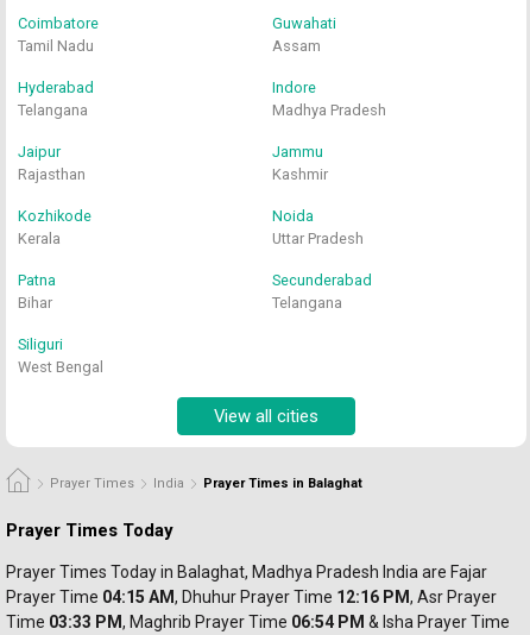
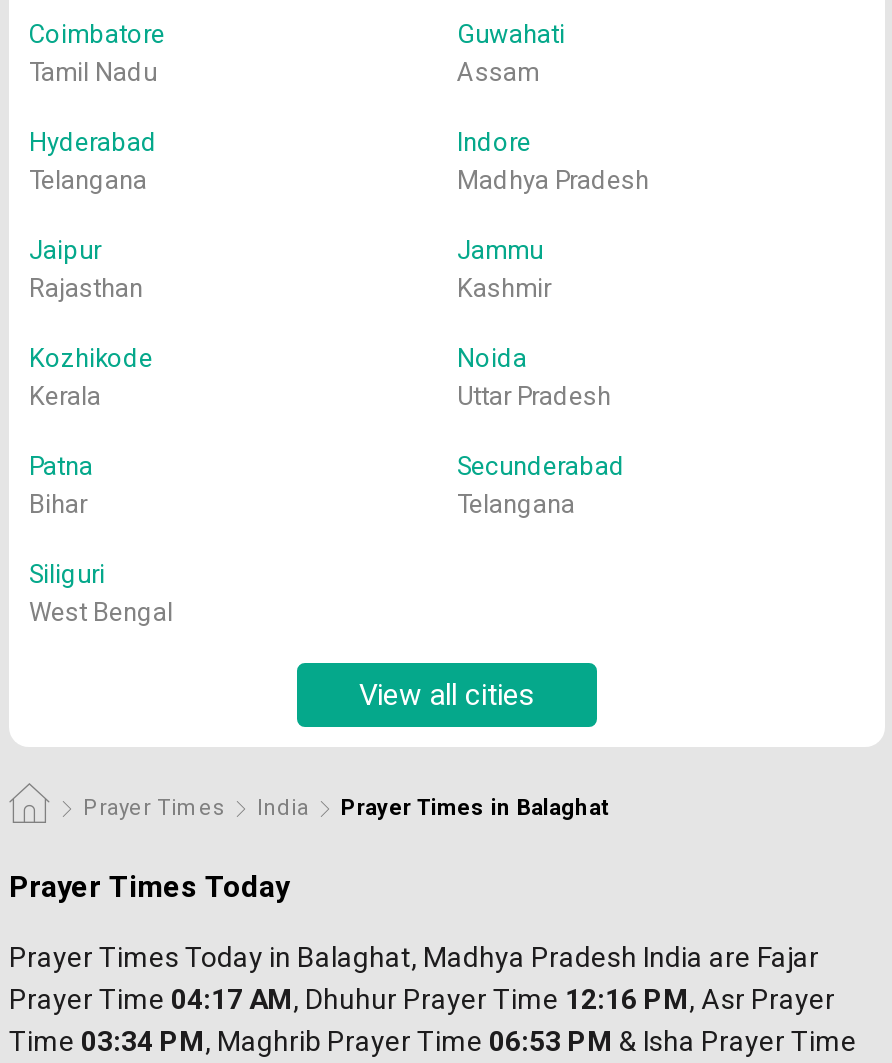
- Prayer Time 04:15 AM, Dhuhur Prayer Time 12:16 PM, Asr
+ Prayer Time 04:17 AM, Dhuhur Prayer Time 12:16 PM, Asr

- Time 03:33 PM, Maghrib Prayer Time 06:54 PM
+ Time 03:34 PM, Maghrib Prayer Time 06:53 PM
